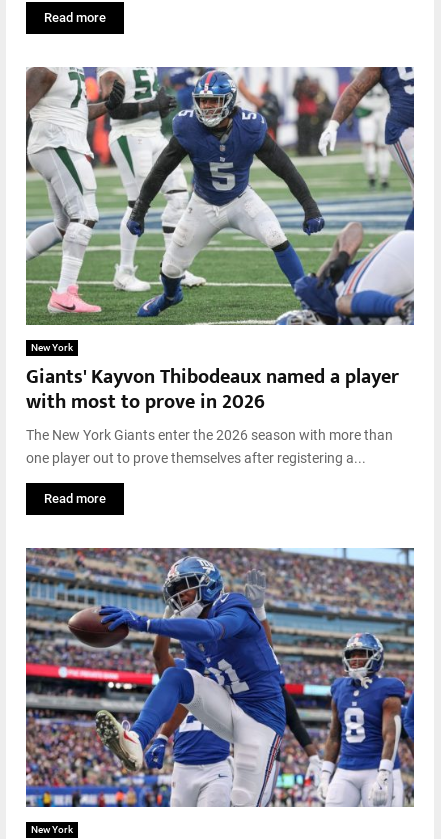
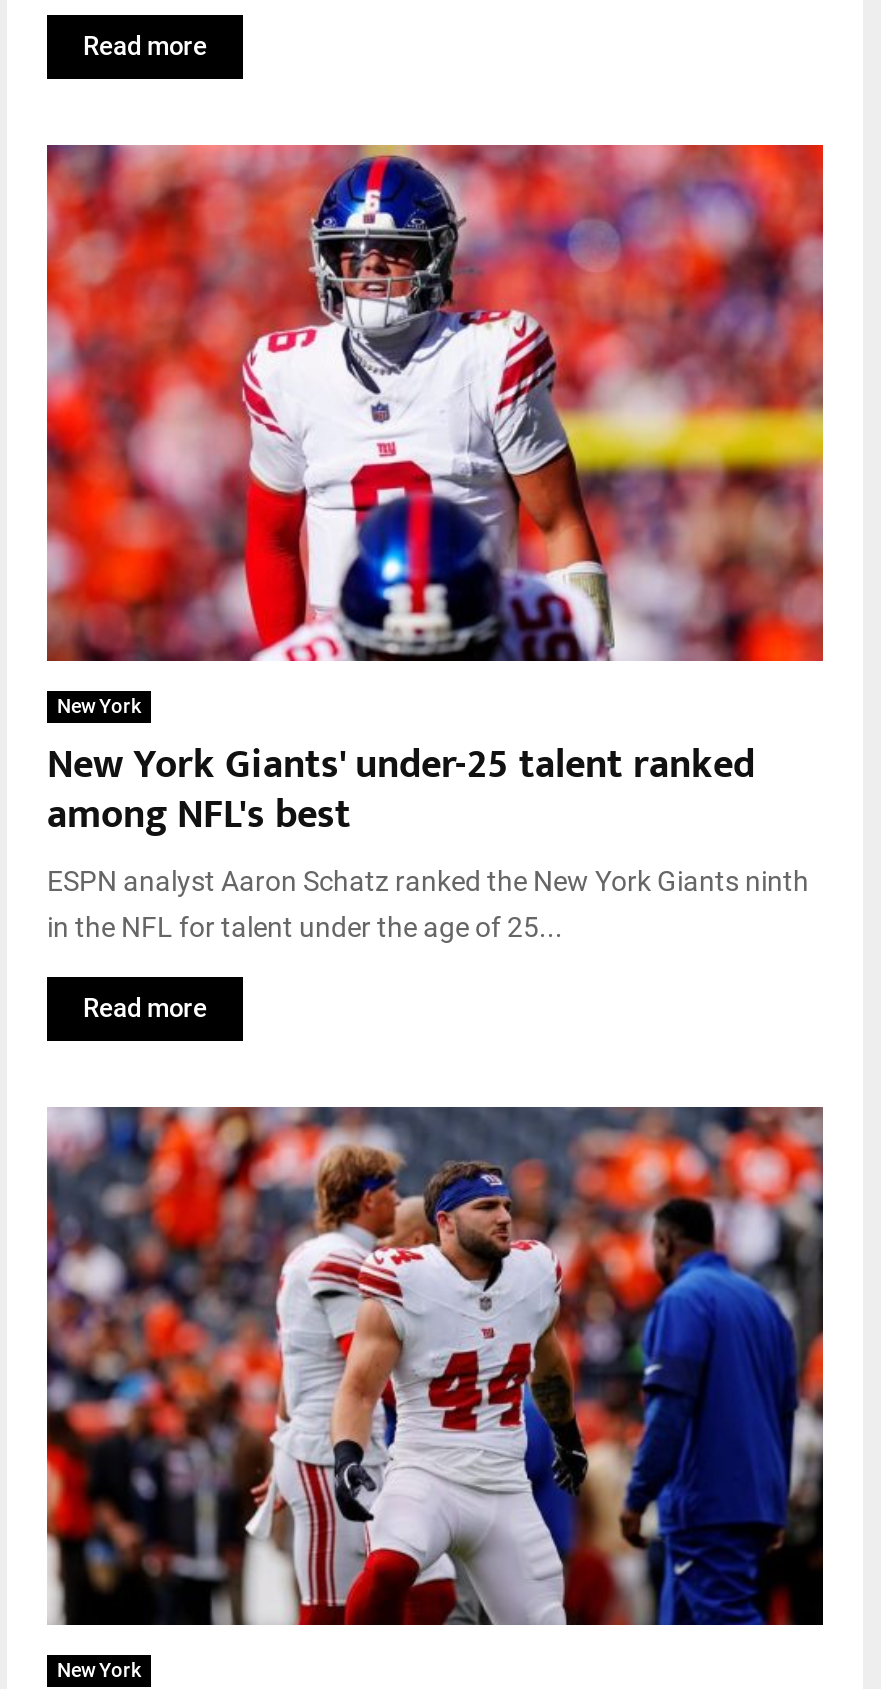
- [image]
- Giants' Kayvon Thibodeaux named a player
- with most to prove in 2026
- The New York Giants enter the 2026 season with more than
- one player out to prove themselves after registering a...
+ [image]
+ New York Giants' under-25 talent ranked
+ among NFL's best
+ ESPN analyst Aaron Schatz ranked the New York Giants ninth
+ in the NFL for talent under the age of 25...

- [image]
+ [image]
